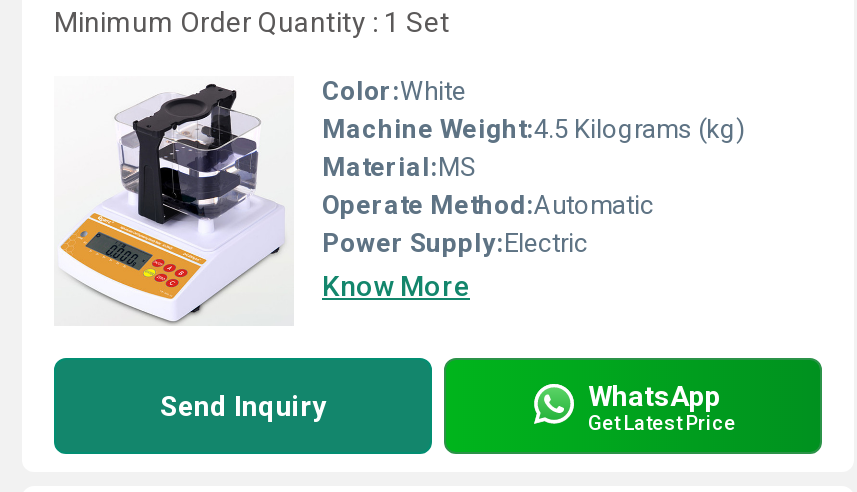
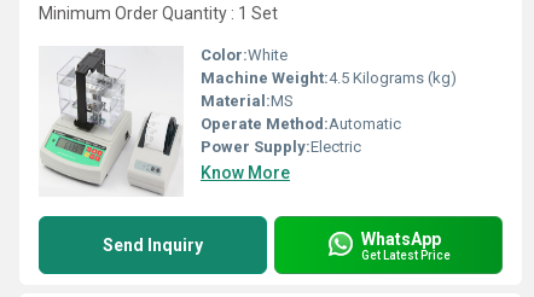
- [image]
+ [image]
